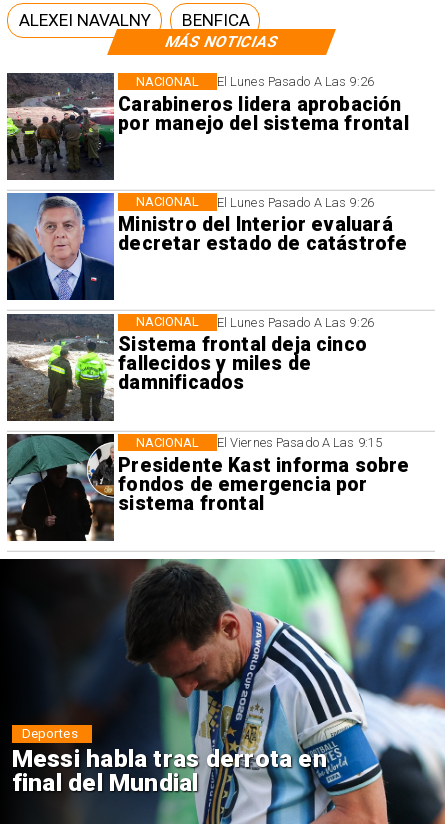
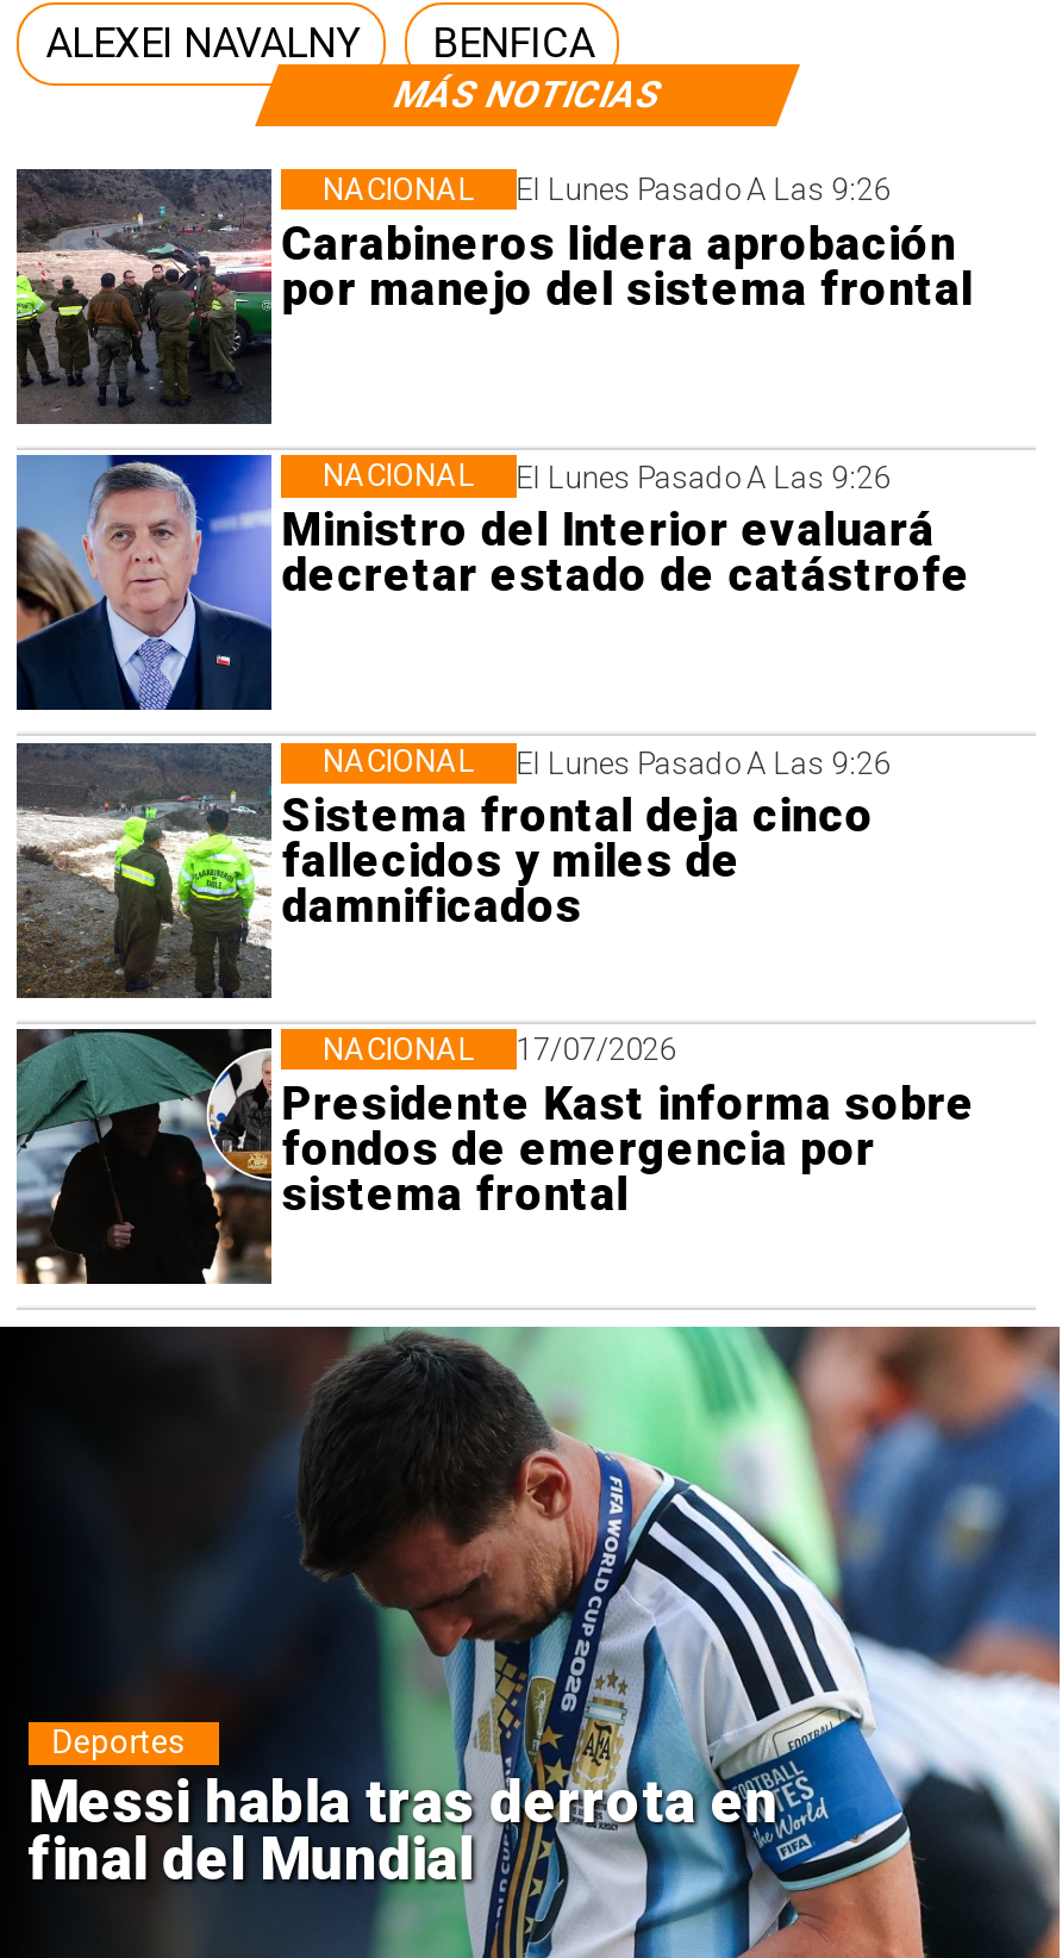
- El Viernes Pasado A Las 9:15
+ 17/07/2026
